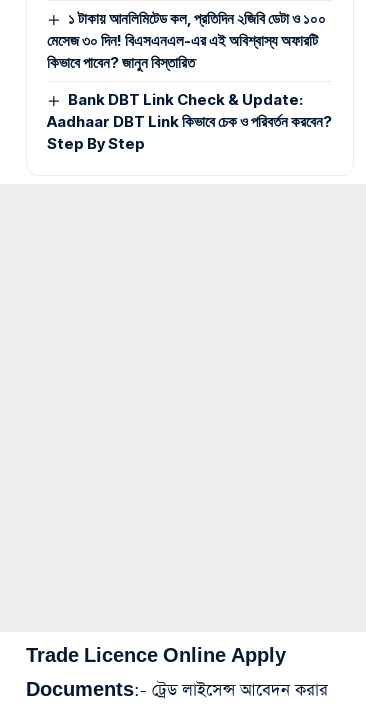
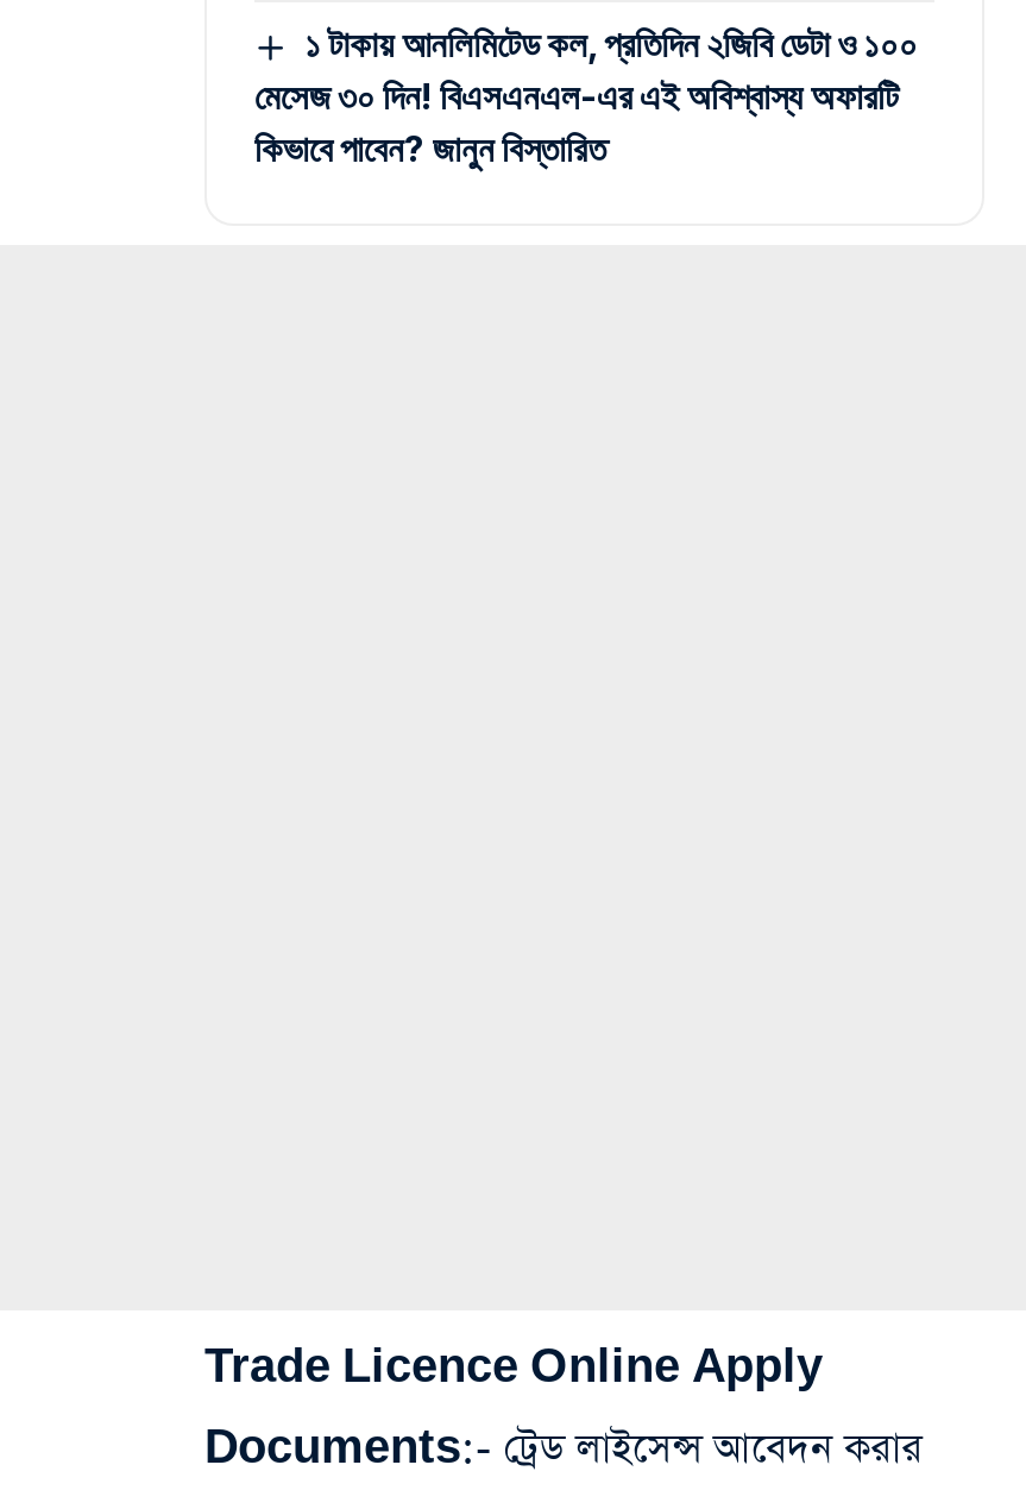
- Bank DBT Link Check & Update:
- Aadhaar DBT Link কিভাবে চেক ও পরিবর্তন করবেন?
- Step By Step
